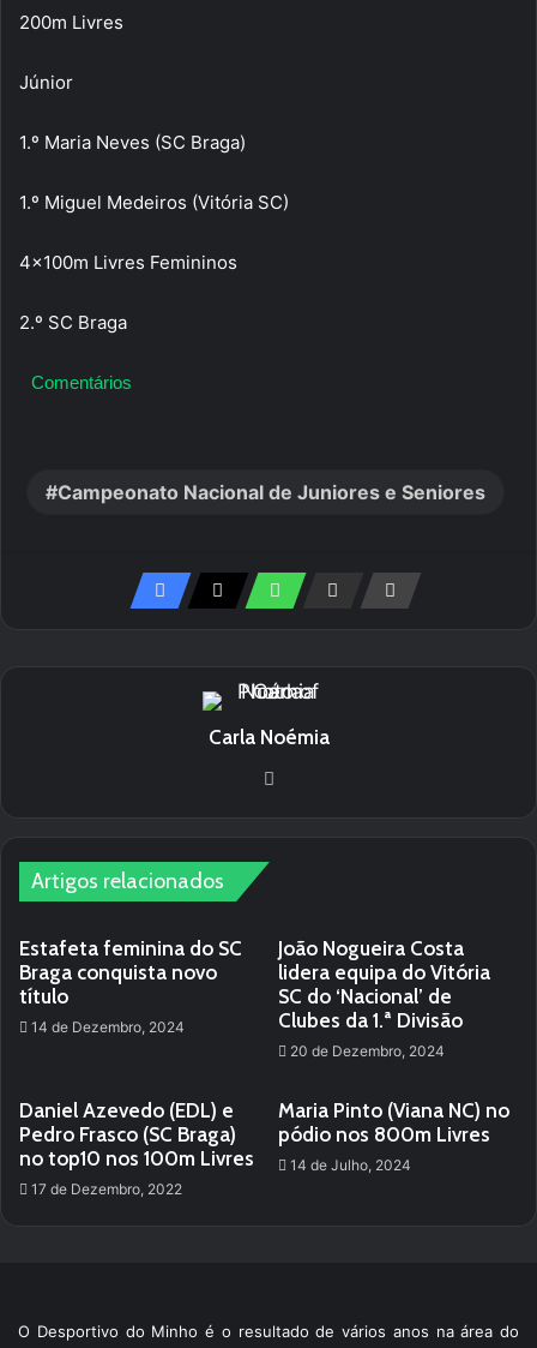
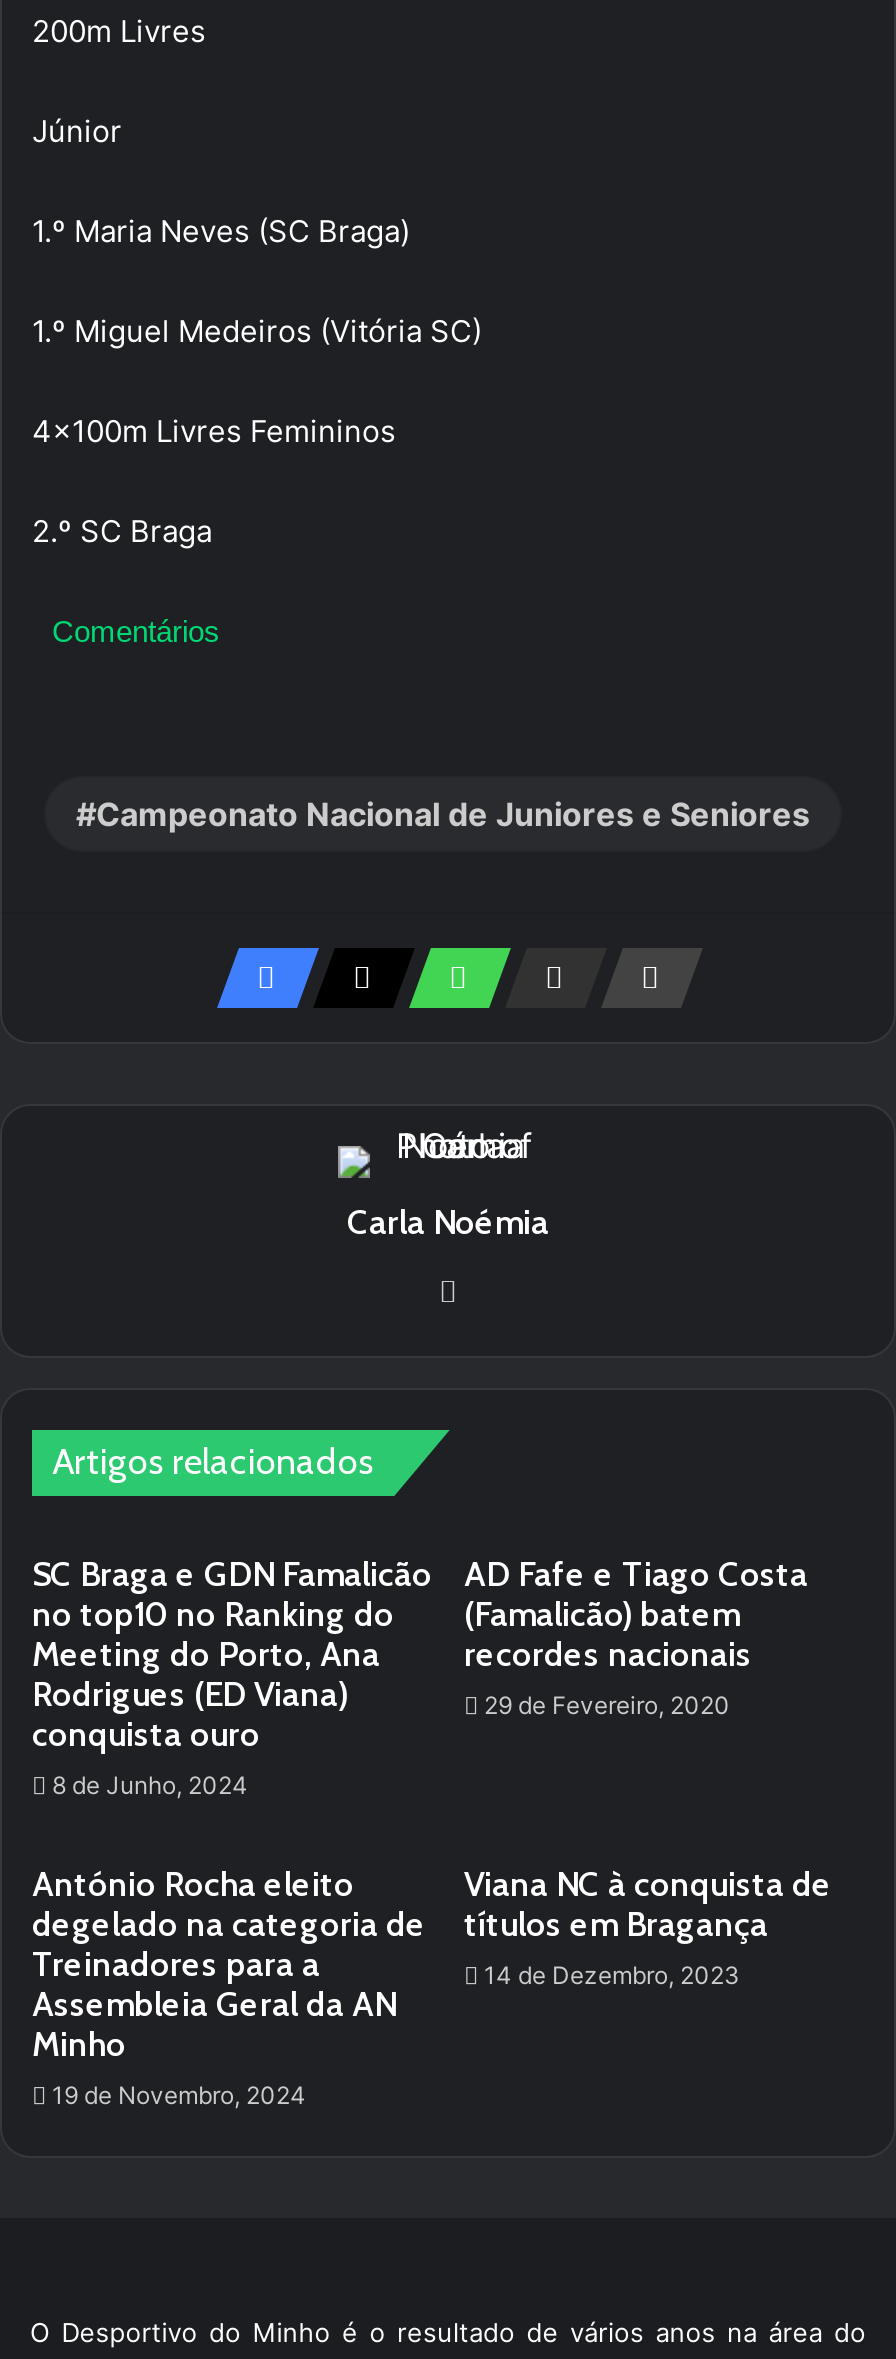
- Estafeta feminina do SC
- Braga conquista novo
- título
- 14 de Dezembro, 2024
+ SC Braga e GDN Famalicão
+ no top10 no Ranking do
+ Meeting do Porto, Ana
+ Rodrigues (ED Viana)
+ conquista ouro
+ 8 de Junho, 2024

- João Nogueira Costa
- lidera equipa do Vitória
- SC do ‘Nacional’ de
- Clubes da 1.ª Divisão
- 20 de Dezembro, 2024
+ AD Fafe e Tiago Costa
+ (Famalicão) batem
+ recordes nacionais
+ 29 de Fevereiro, 2020

- Daniel Azevedo (EDL) e
- Pedro Frasco (SC Braga)
- no top10 nos 100m Livres
- 17 de Dezembro, 2022
+ António Rocha eleito
+ degelado na categoria de
+ Treinadores para a
+ Assembleia Geral da AN
+ Minho
+ 19 de Novembro, 2024

- Maria Pinto (Viana NC) no
- pódio nos 800m Livres
- 14 de Julho, 2024
+ Viana NC à conquista de
+ títulos em Bragança
+ 14 de Dezembro, 2023
